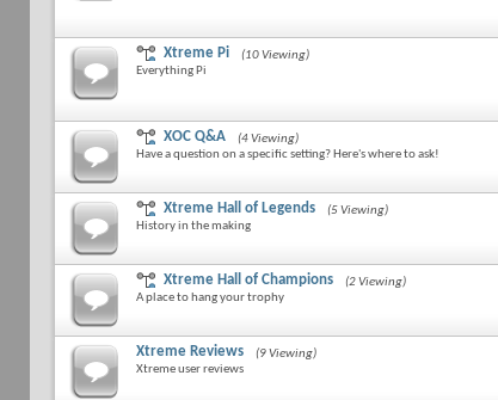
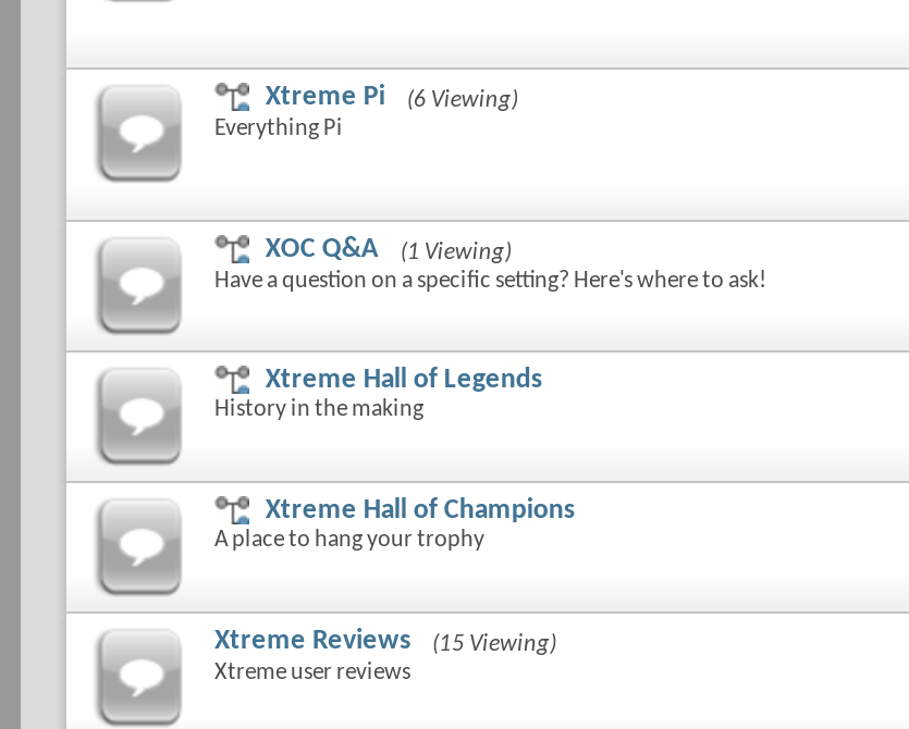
- Xtreme Pi (10 Viewing)
+ Xtreme Pi (6 Viewing)

- XOC Q&A (4 Viewing)
+ XOC Q&A (1 Viewing)

- (5 Viewing)

- (2 Viewing)

- Xtreme Reviews (9 Viewing)
+ Xtreme Reviews (15 Viewing)
